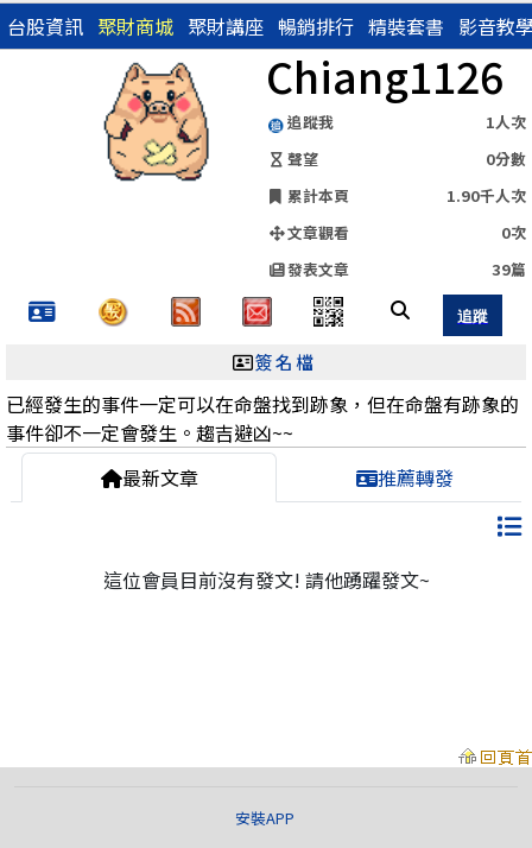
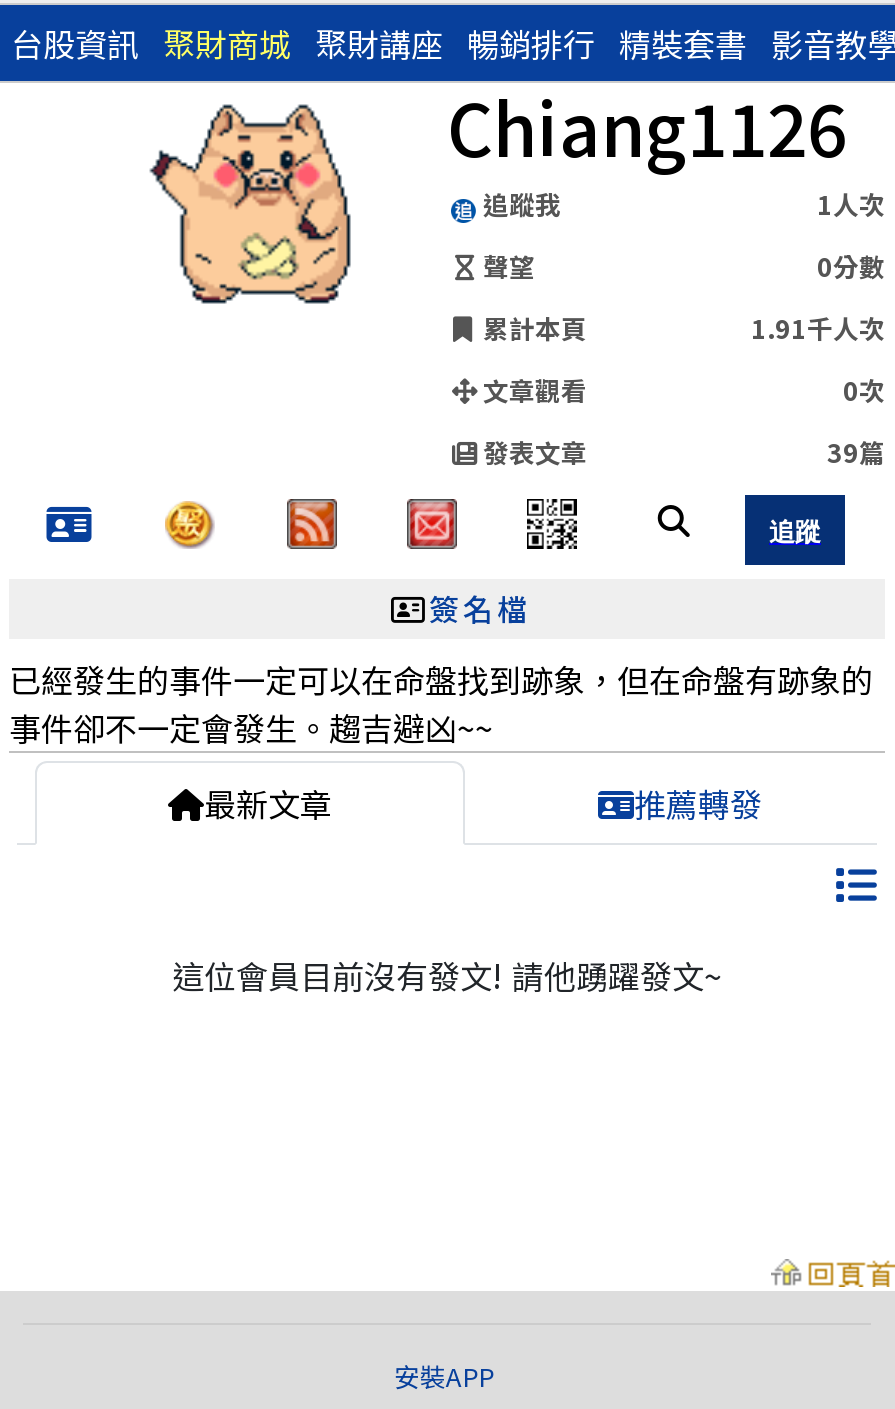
- [image]
+ [image]

- 1.90千人次
+ 1.91千人次
